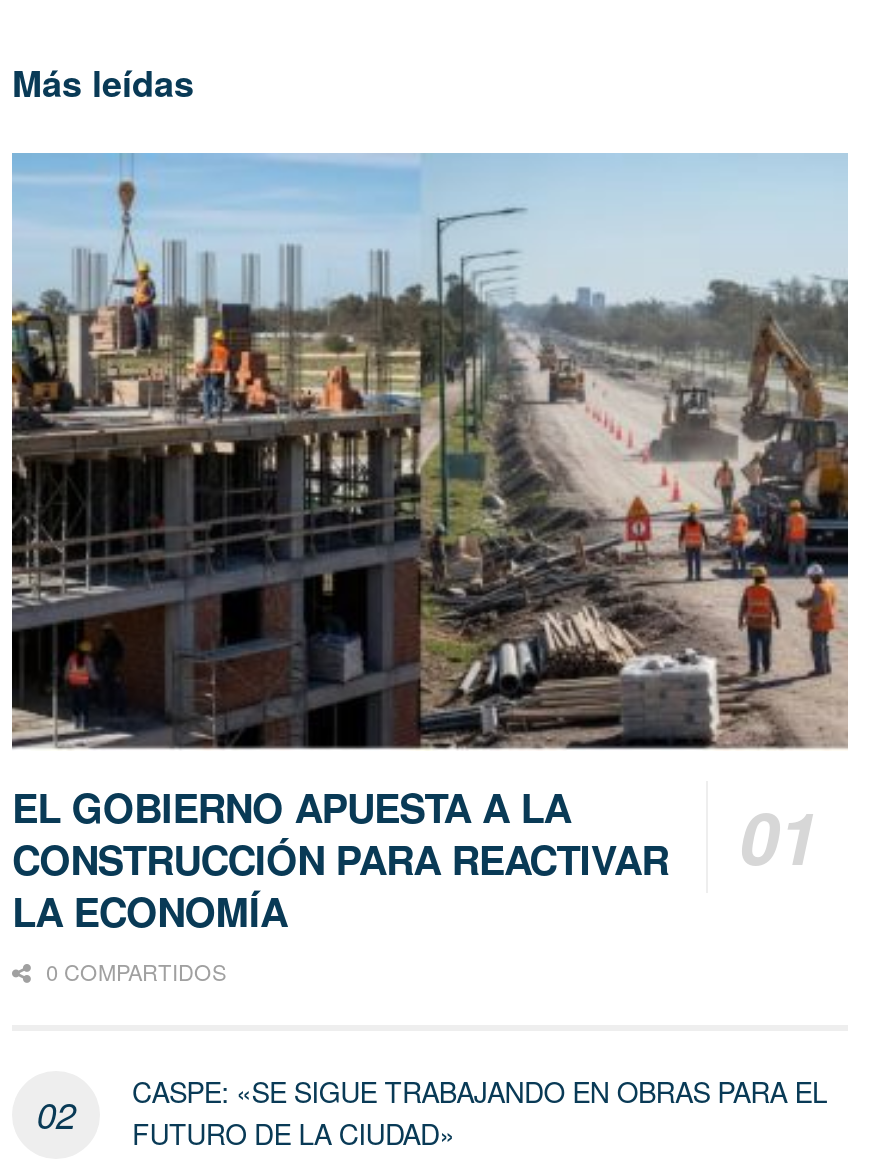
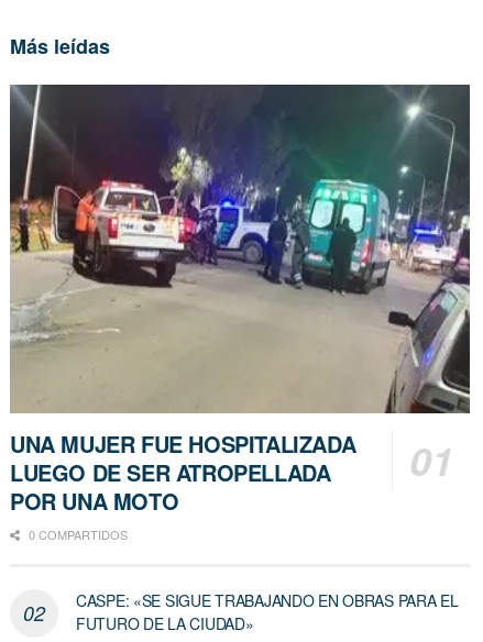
- [image]
- EL GOBIERNO APUESTA A LA
- CONSTRUCCIÓN PARA REACTIVAR
- LA ECONOMÍA
+ [image]
+ UNA MUJER FUE HOSPITALIZADA
+ LUEGO DE SER ATROPELLADA
+ POR UNA MOTO
